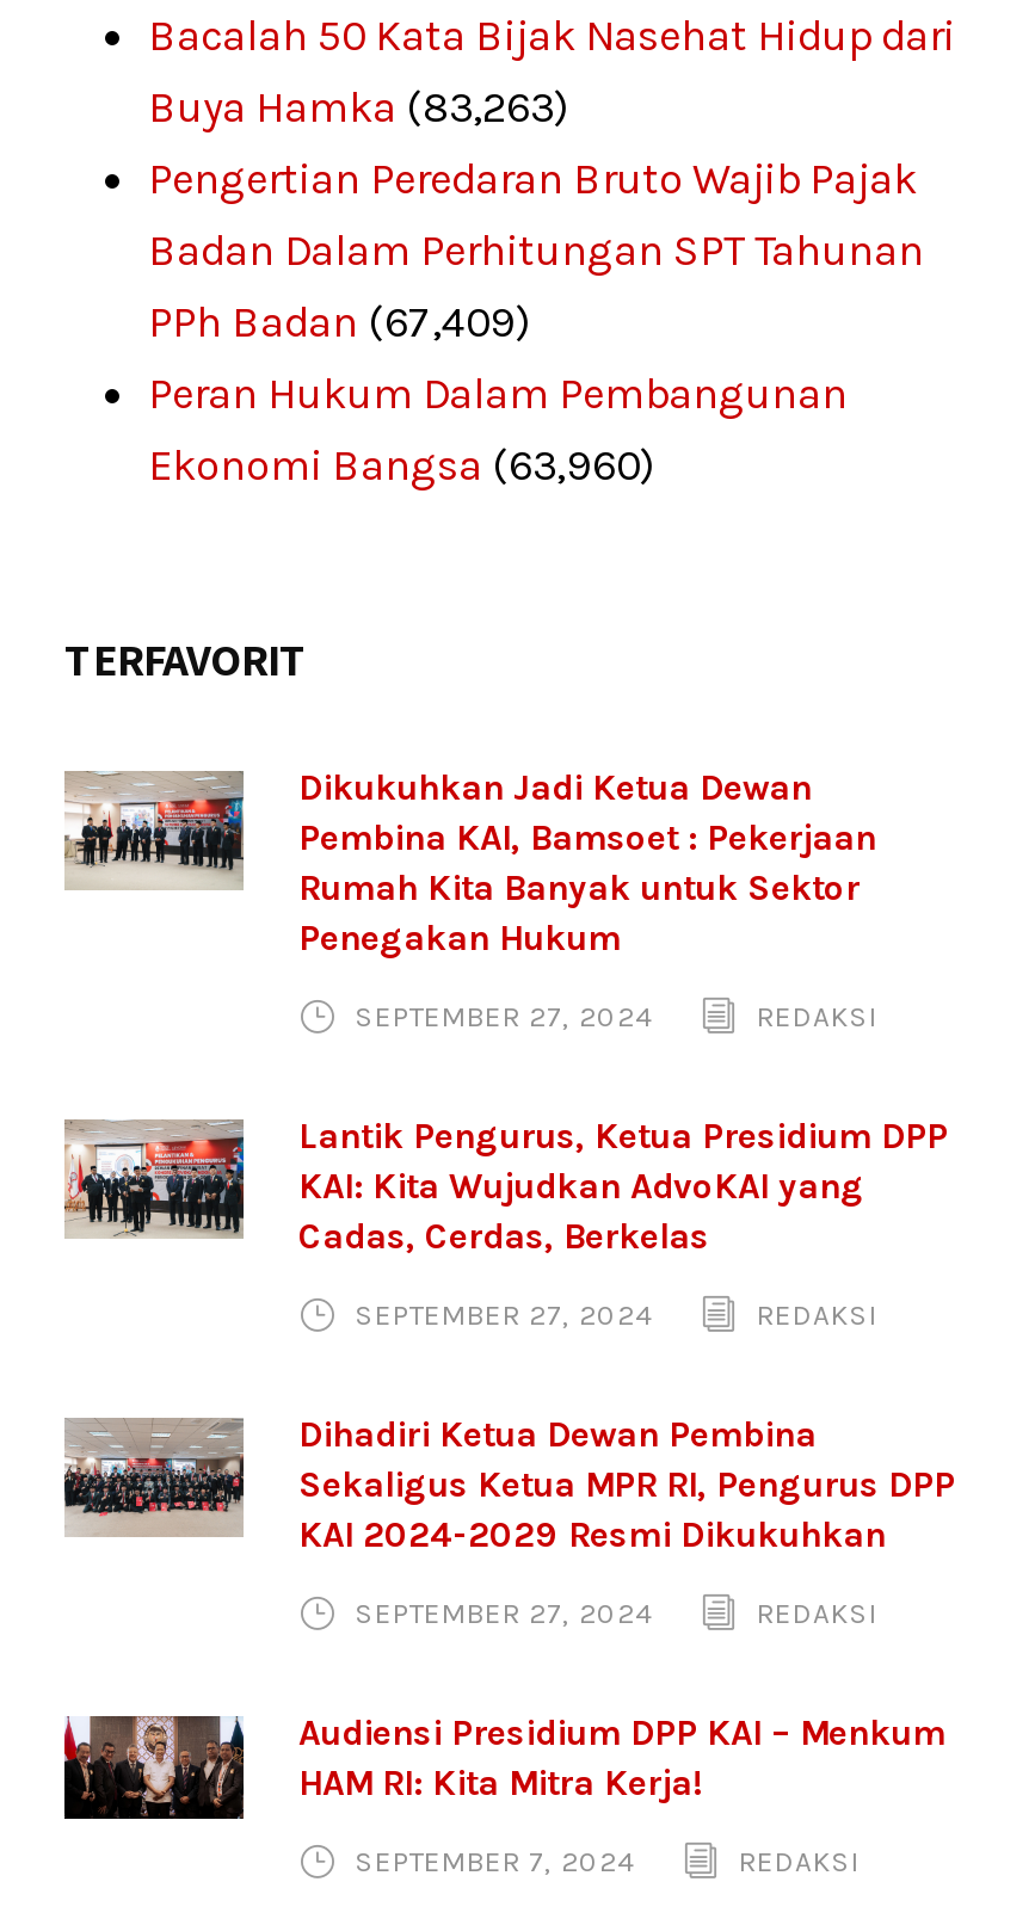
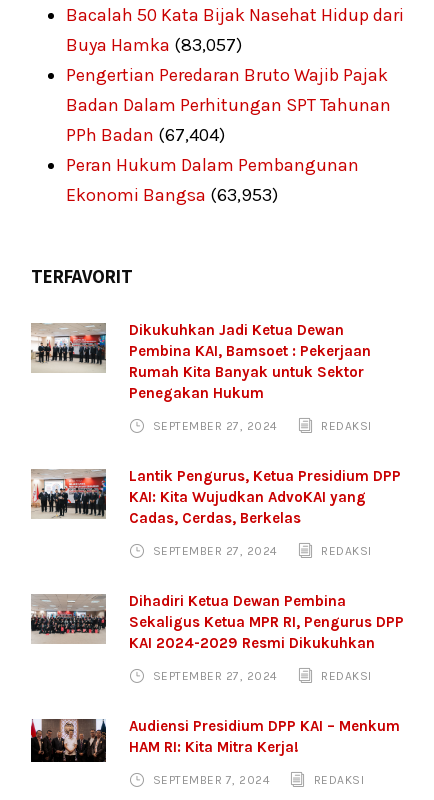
- Buya Hamka (83,263)
+ Buya Hamka (83,057)

- PPh Badan (67,409)
+ PPh Badan (67,404)

- Ekonomi Bangsa (63,960)
+ Ekonomi Bangsa (63,953)
